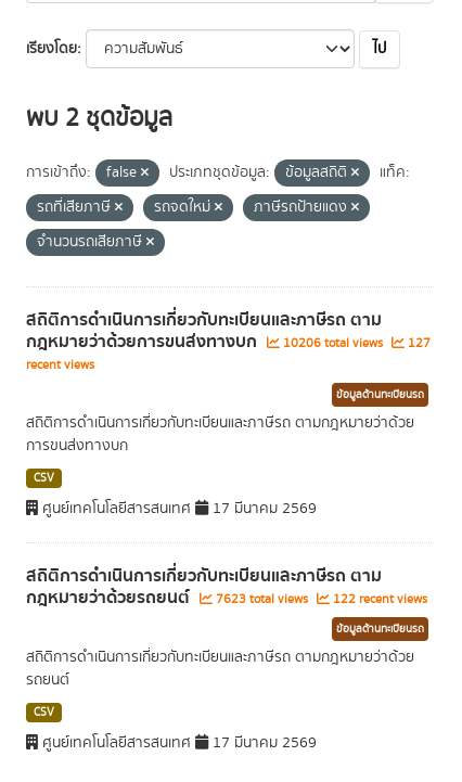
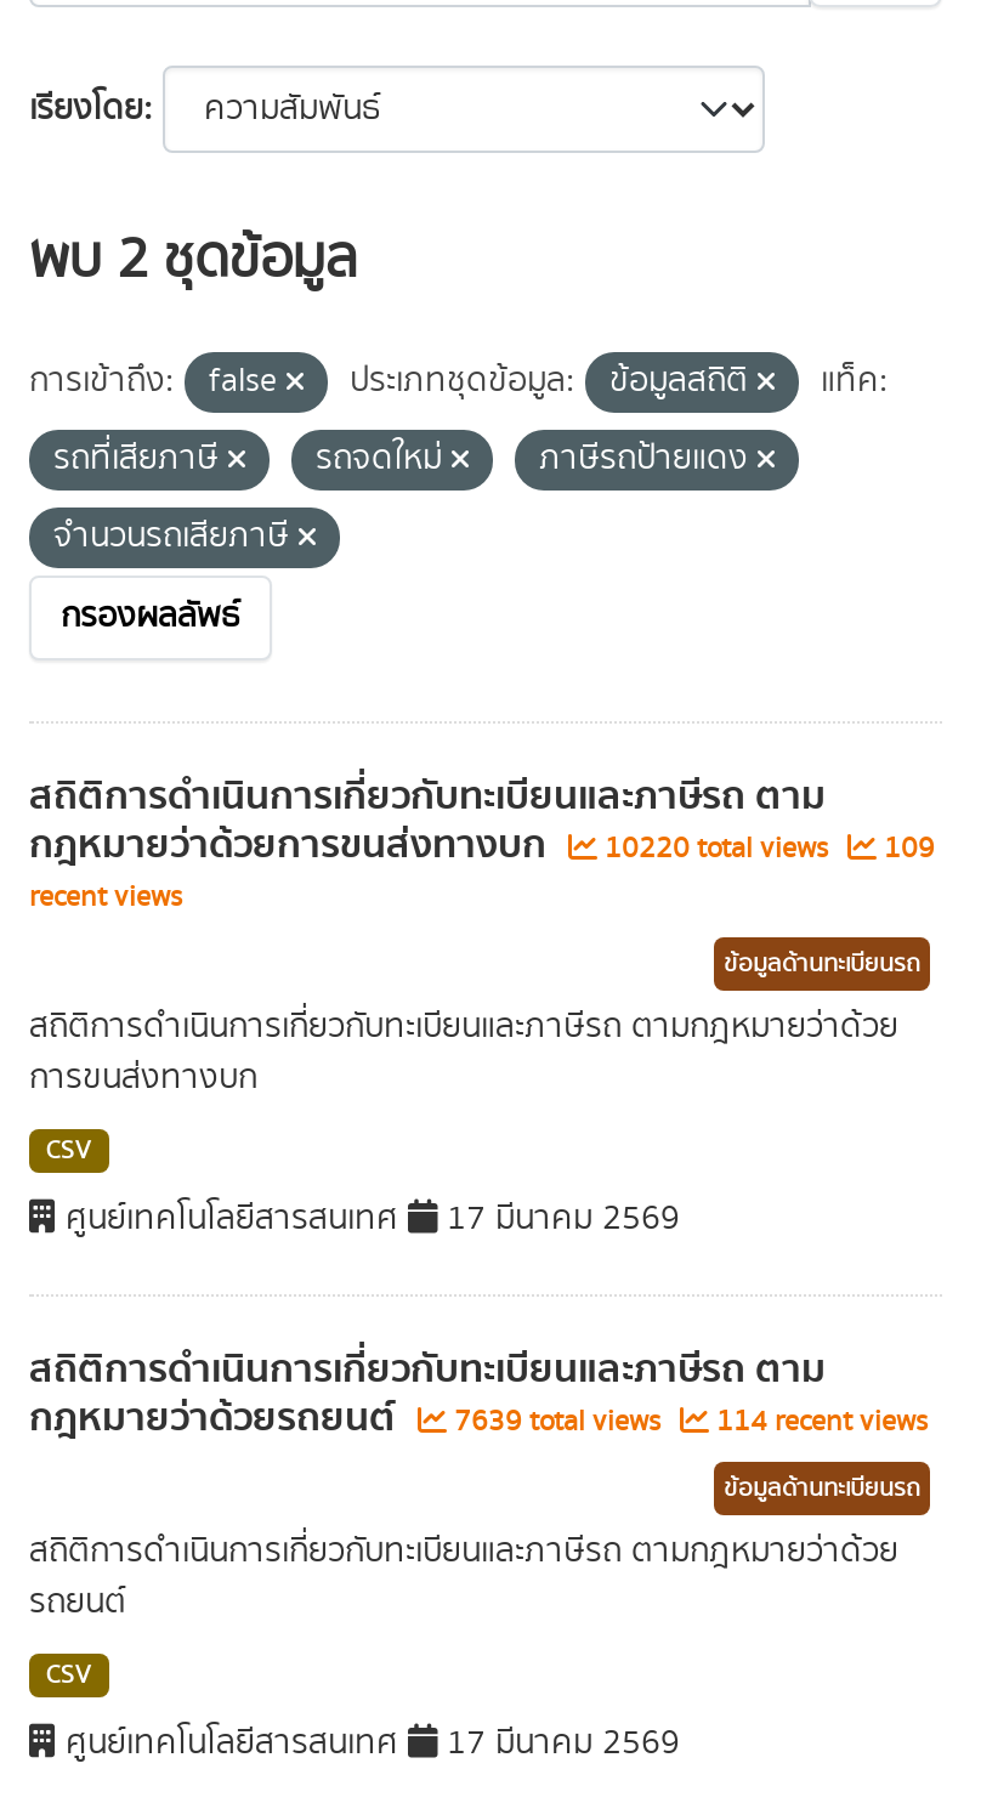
- ไป

+ กรองผลลัพธ์

- 10206 total views
+ 10220 total views

- 127
+ 109

- 7623 total views
+ 7639 total views

- 122 recent views
+ 114 recent views
